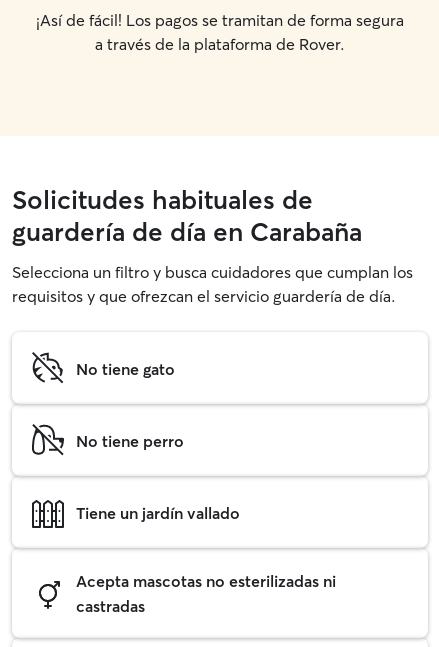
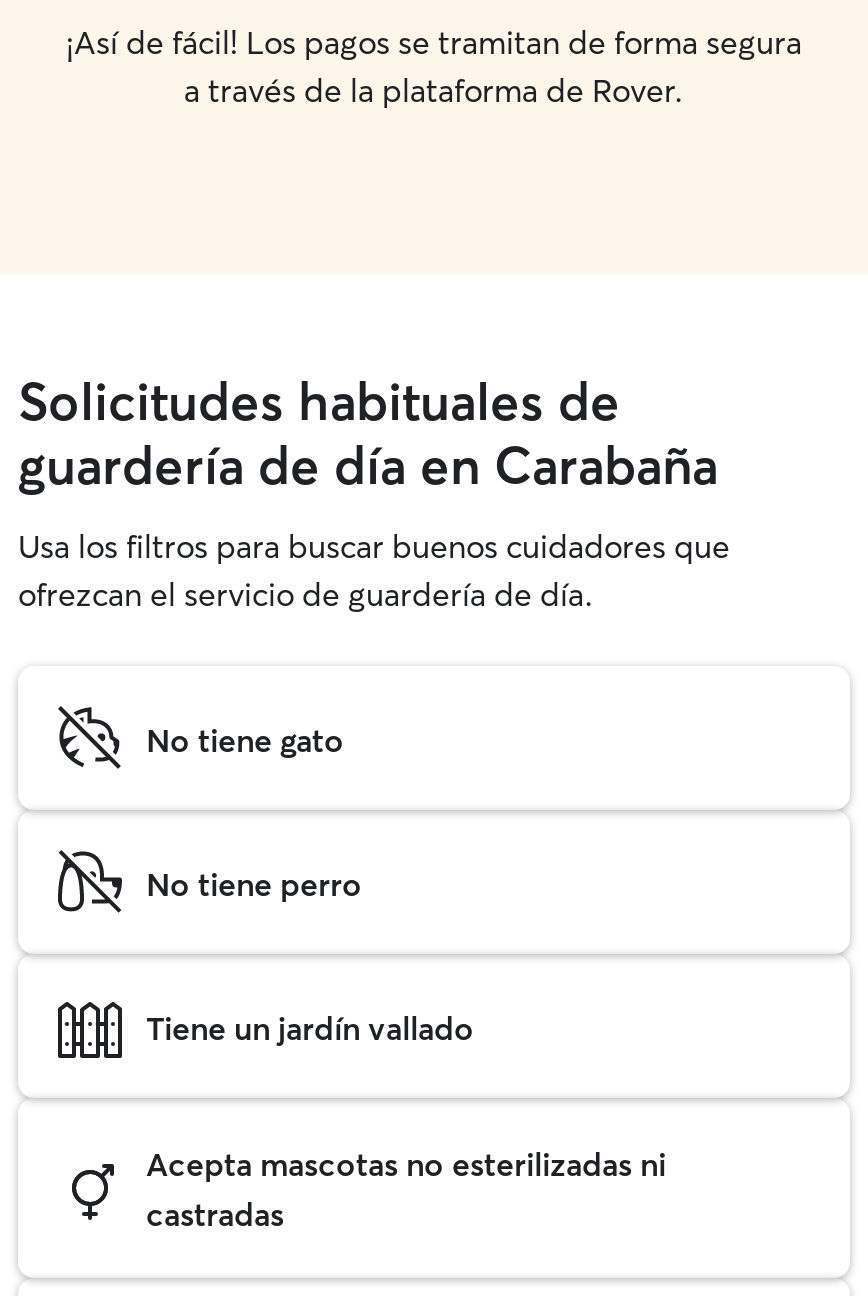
- Selecciona un filtro y busca cuidadores que cumplan los
- requisitos y que ofrezcan el servicio guardería de día.
+ Usa los filtros para buscar buenos cuidadores que
+ ofrezcan el servicio de guardería de día.
